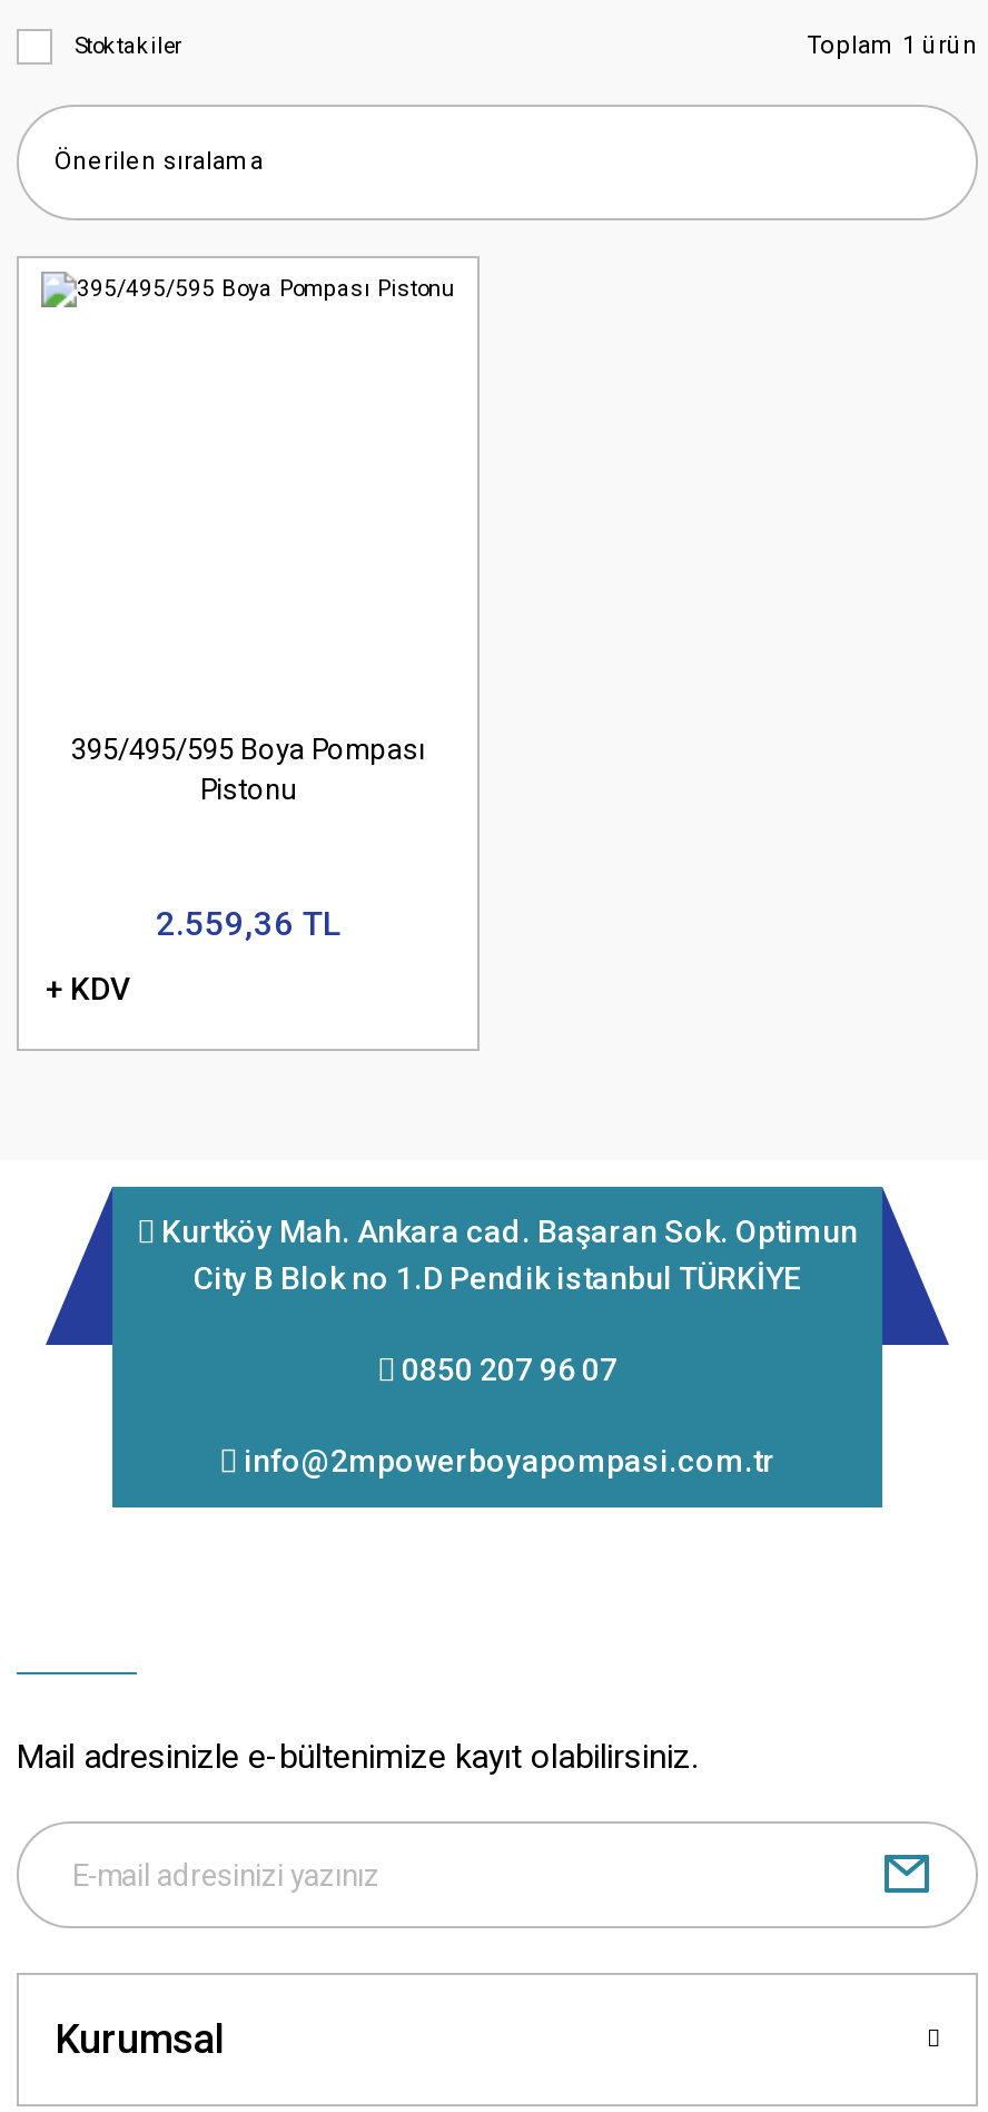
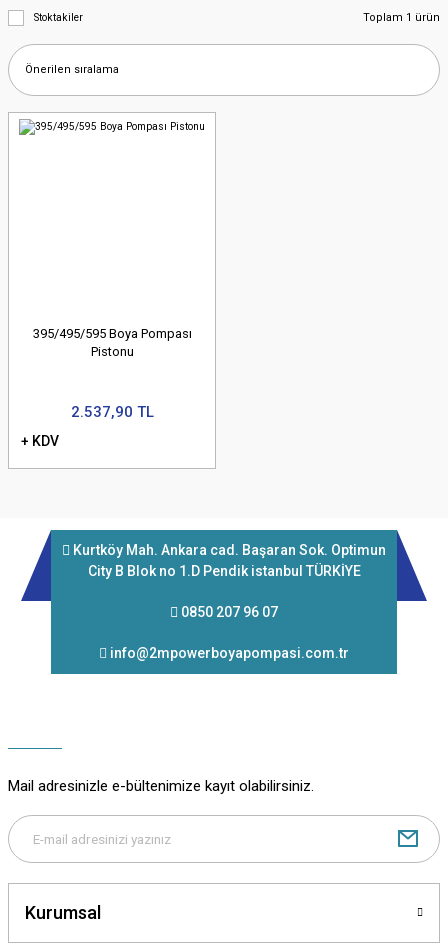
- 2.559,36 TL
+ 2.537,90 TL
